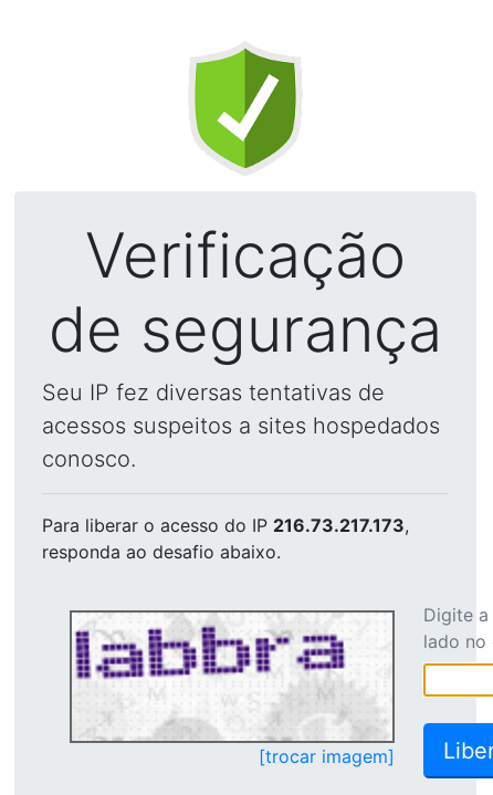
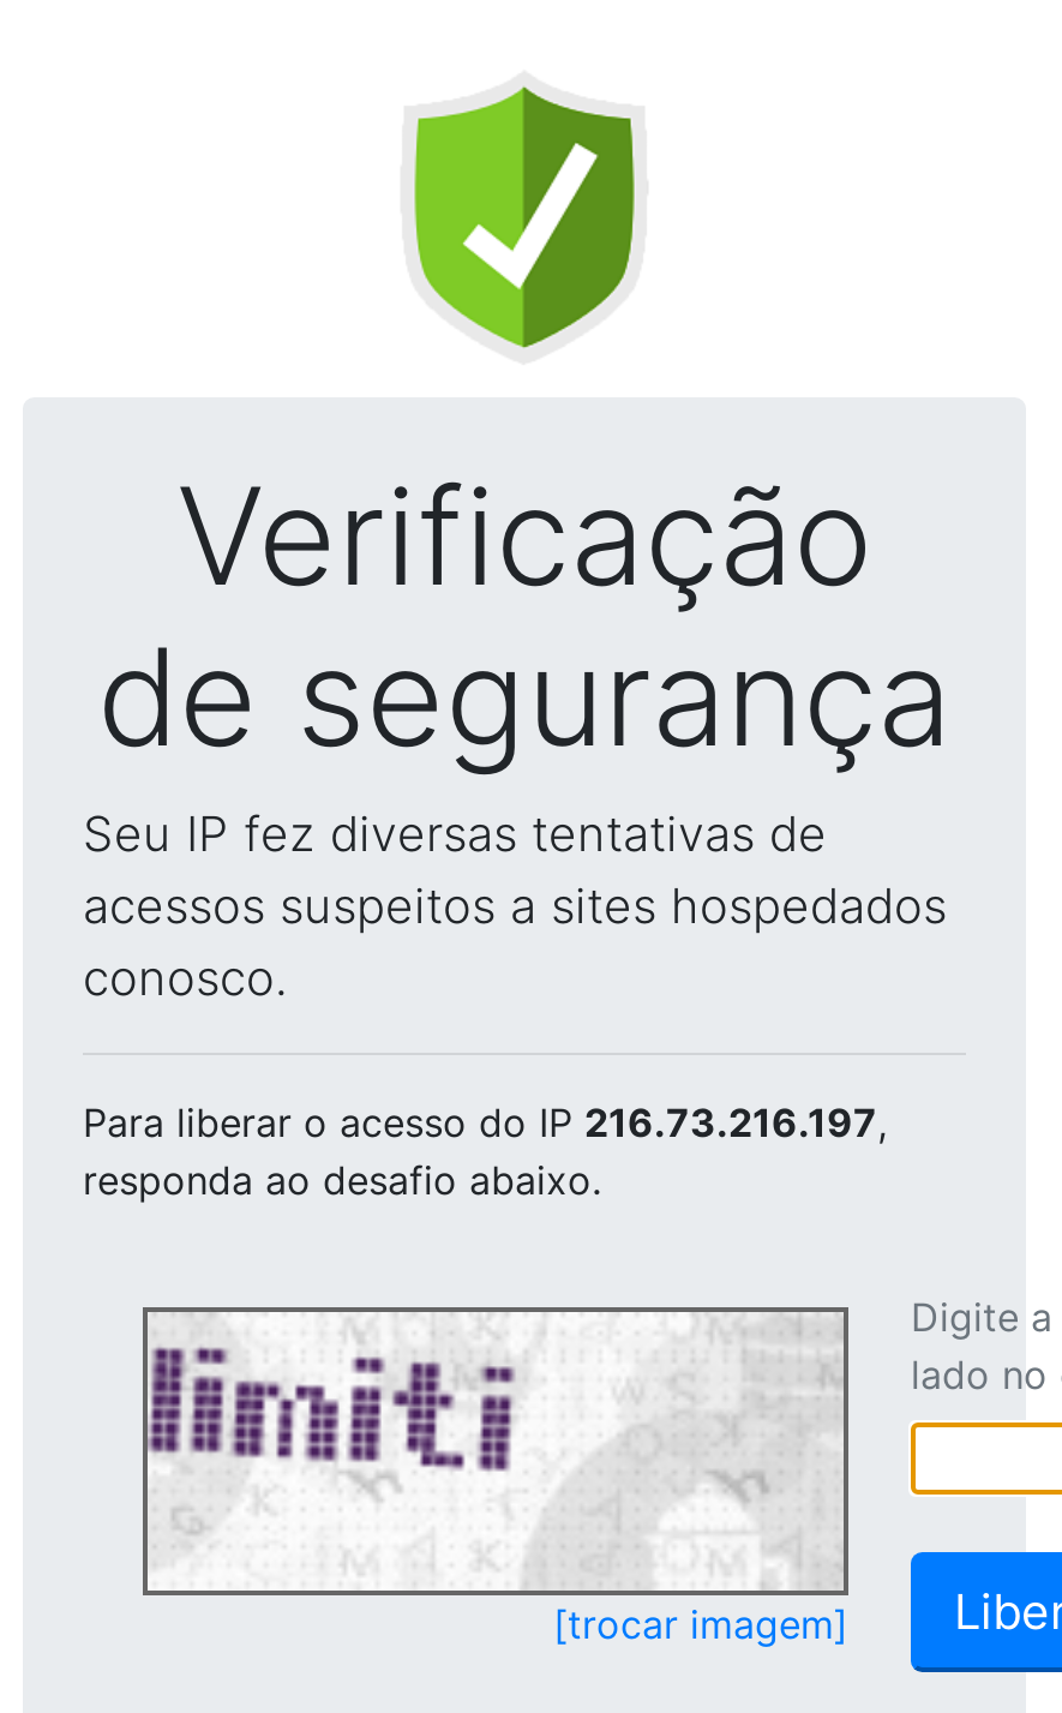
- Para liberar o acesso do IP 216.73.217.173,
+ Para liberar o acesso do IP 216.73.216.197,

- [image]
+ [image]
